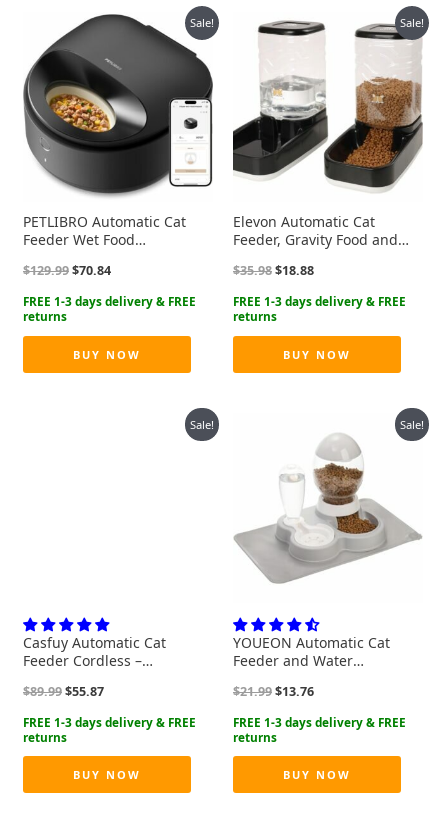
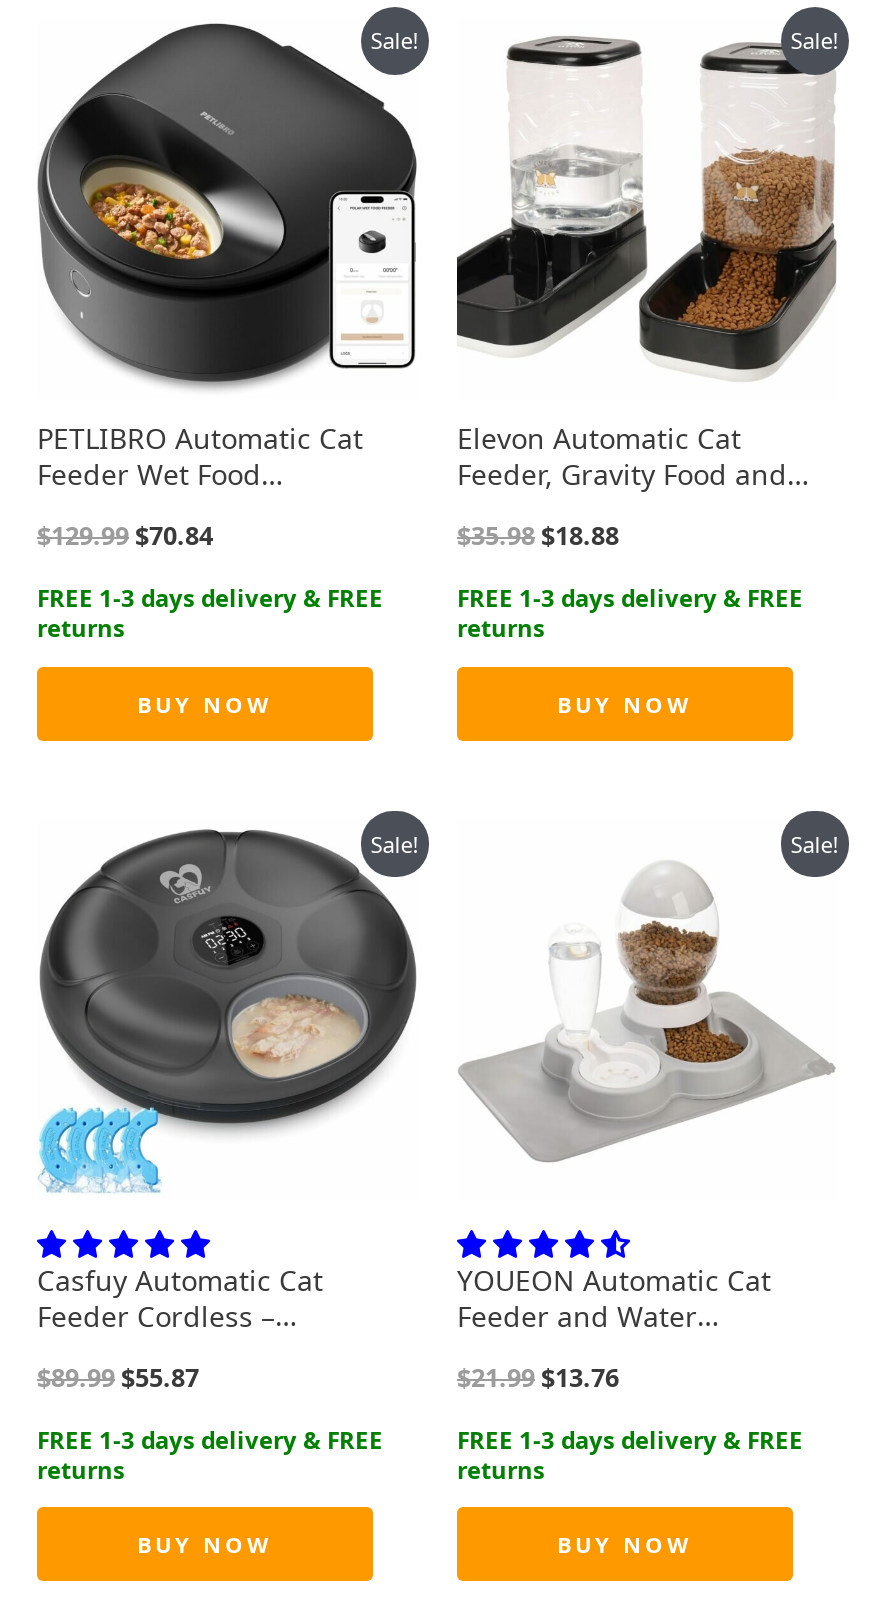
+ [image]
